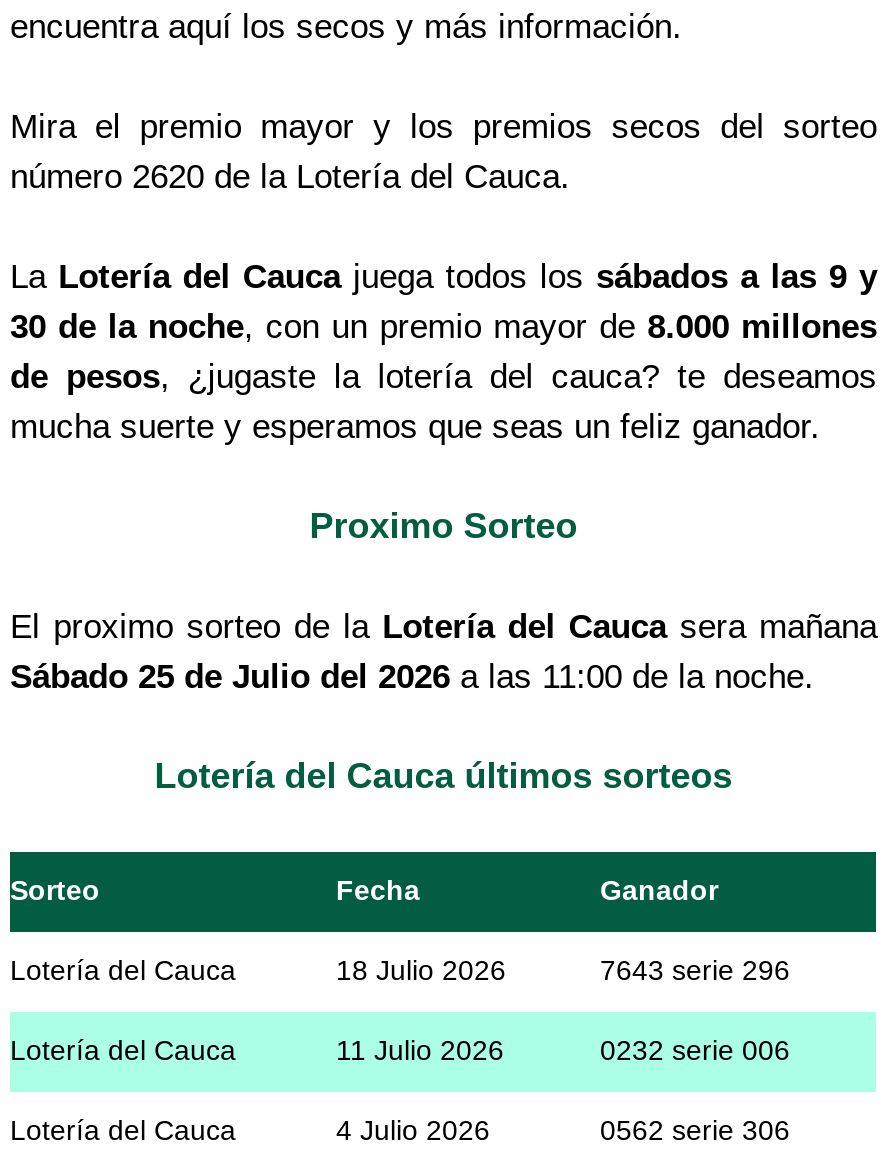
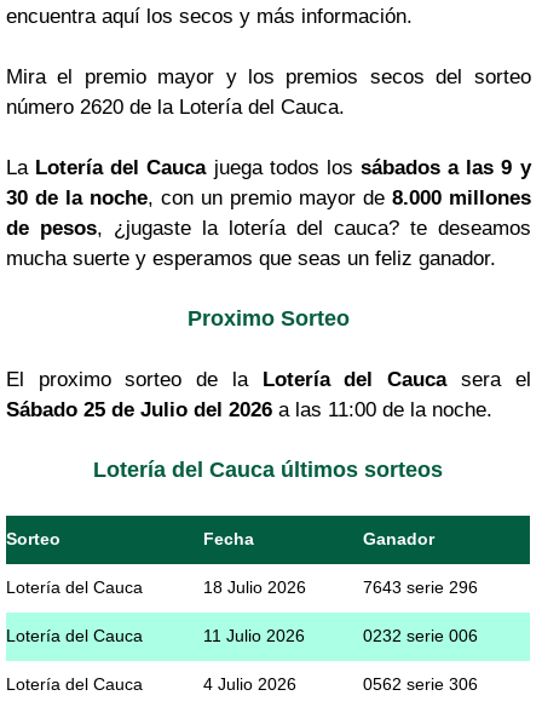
- El proximo sorteo de la Lotería del Cauca sera mañana
+ El proximo sorteo de la Lotería del Cauca sera el
